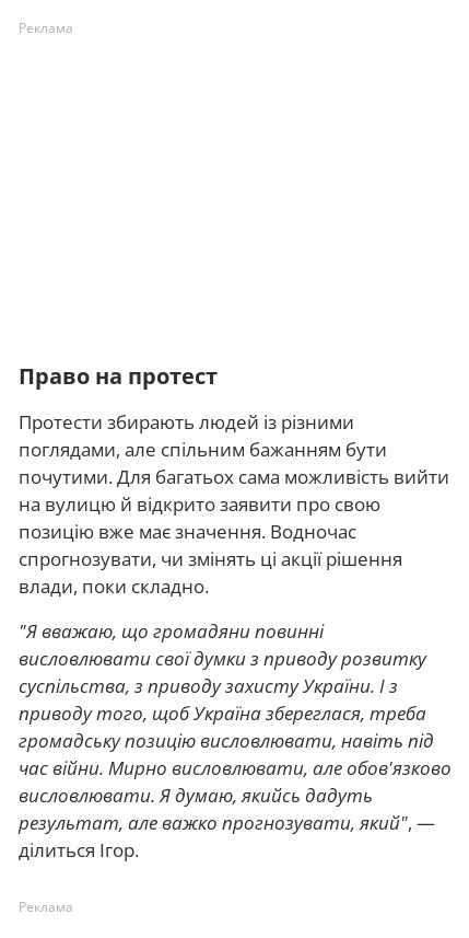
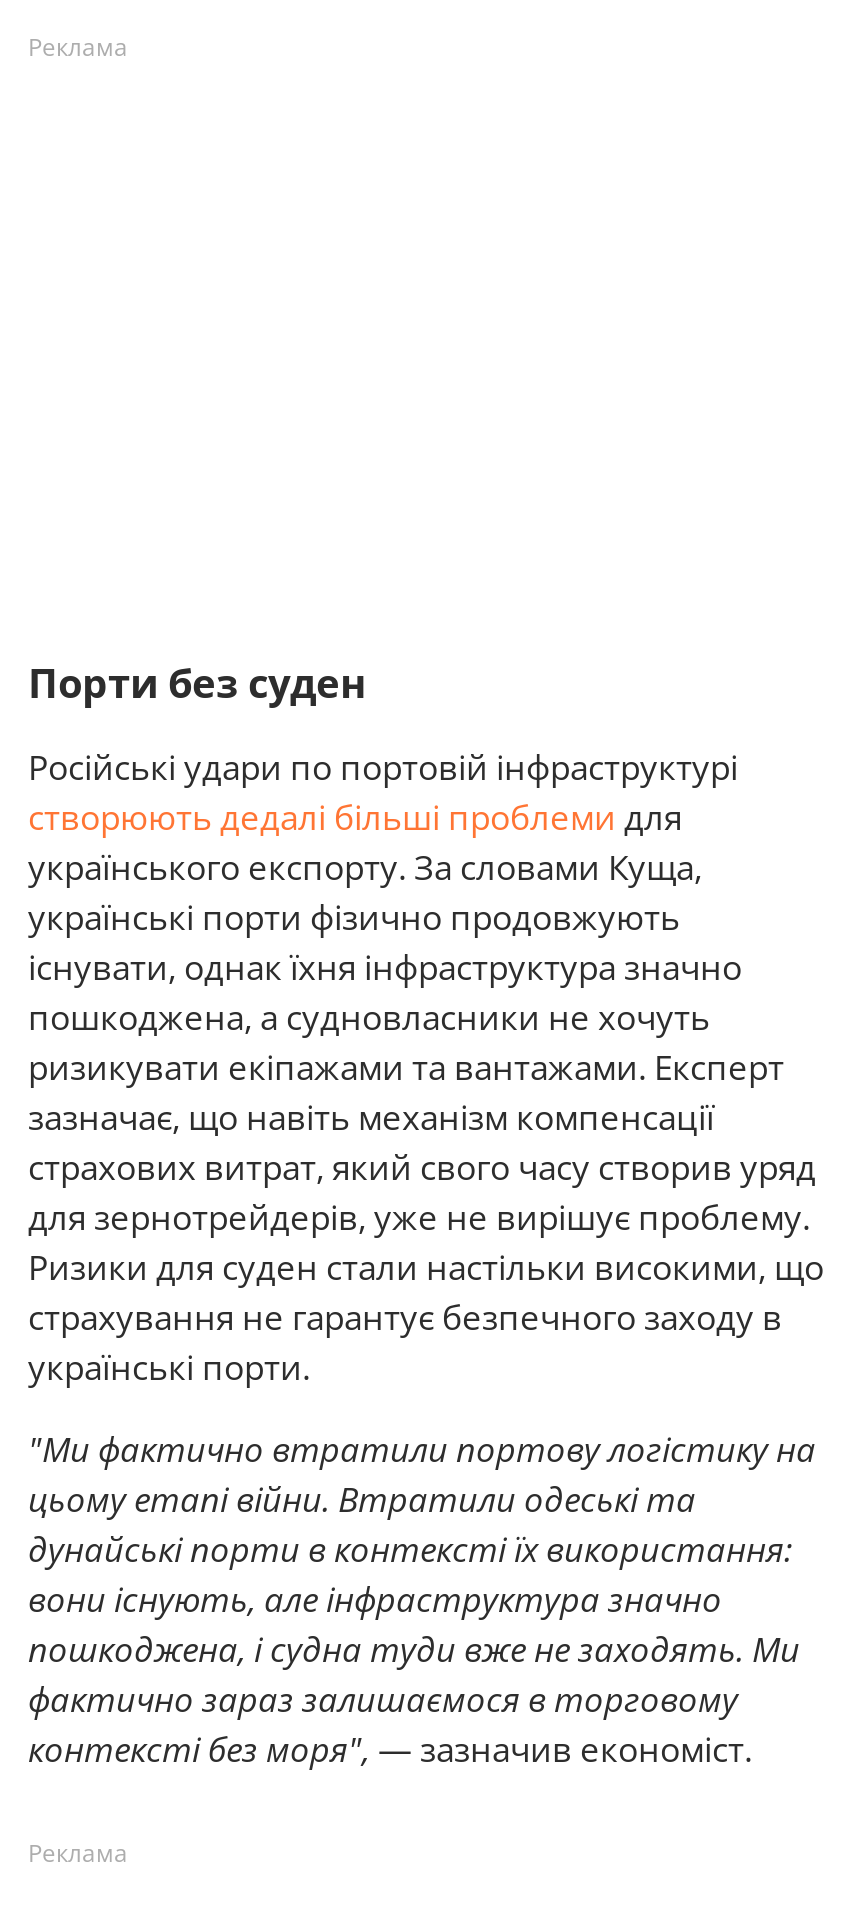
- Право на протест
+ Порти без суден

- Протести збирають людей із різними
- поглядами, але спільним бажанням бути
- почутими. Для багатьох сама можливість вийти
- на вулицю й відкрито заявити про свою
- позицію вже має значення. Водночас
- спрогнозувати, чи змінять ці акції рішення
- влади, поки складно.
+ Російські удари по портовій інфраструктурі
+ створюють дедалі більші проблеми для
+ українського експорту. За словами Куща,
+ українські порти фізично продовжують
+ існувати, однак їхня інфраструктура значно
+ пошкоджена, а судновласники не хочуть
+ ризикувати екіпажами та вантажами. Експерт
+ зазначає, що навіть механізм компенсації
+ страхових витрат, який свого часу створив уряд
+ для зернотрейдерів, уже не вирішує проблему.
+ Ризики для суден стали настільки високими, що
+ страхування не гарантує безпечного заходу в
+ українські порти.

- "Я вважаю, що громадяни повинні
- висловлювати свої думки з приводу розвитку
- суспільства, з приводу захисту України. І з
- приводу того, щоб Україна збереглася, треба
- громадську позицію висловлювати, навіть під
- час війни. Мирно висловлювати, але обов'язково
- висловлювати. Я думаю, якийсь дадуть
- результат, але важко прогнозувати, який", —
- ділиться Ігор.
+ "Ми фактично втратили портову логістику на
+ цьому етапі війни. Втратили одеські та
+ дунайські порти в контексті їх використання:
+ вони існують, але інфраструктура значно
+ пошкоджена, і судна туди вже не заходять. Ми
+ фактично зараз залишаємося в торговому
+ контексті без моря", — зазначив економіст.
